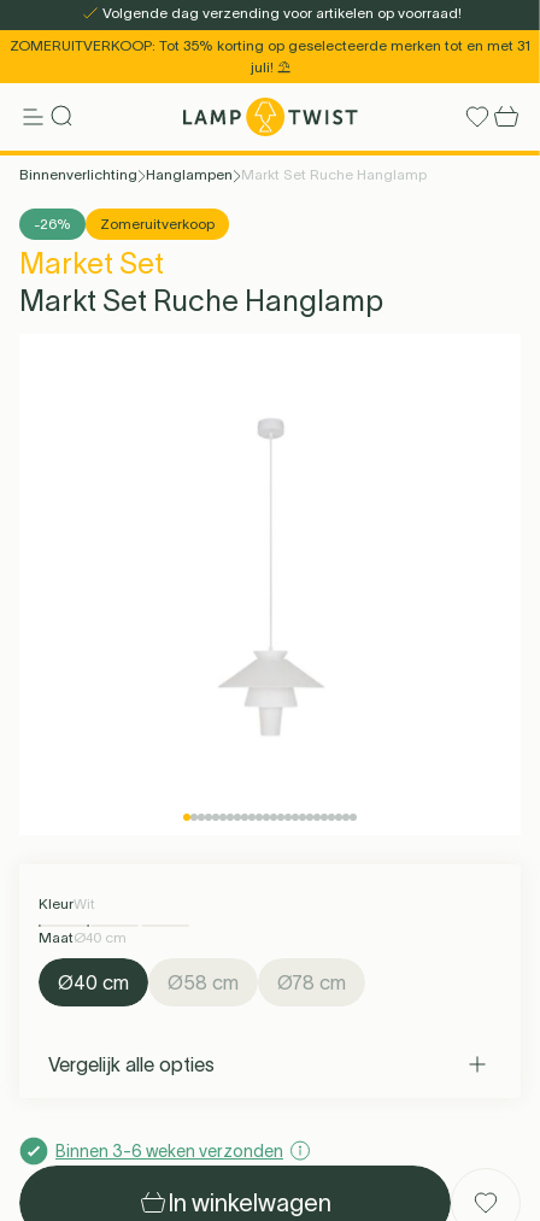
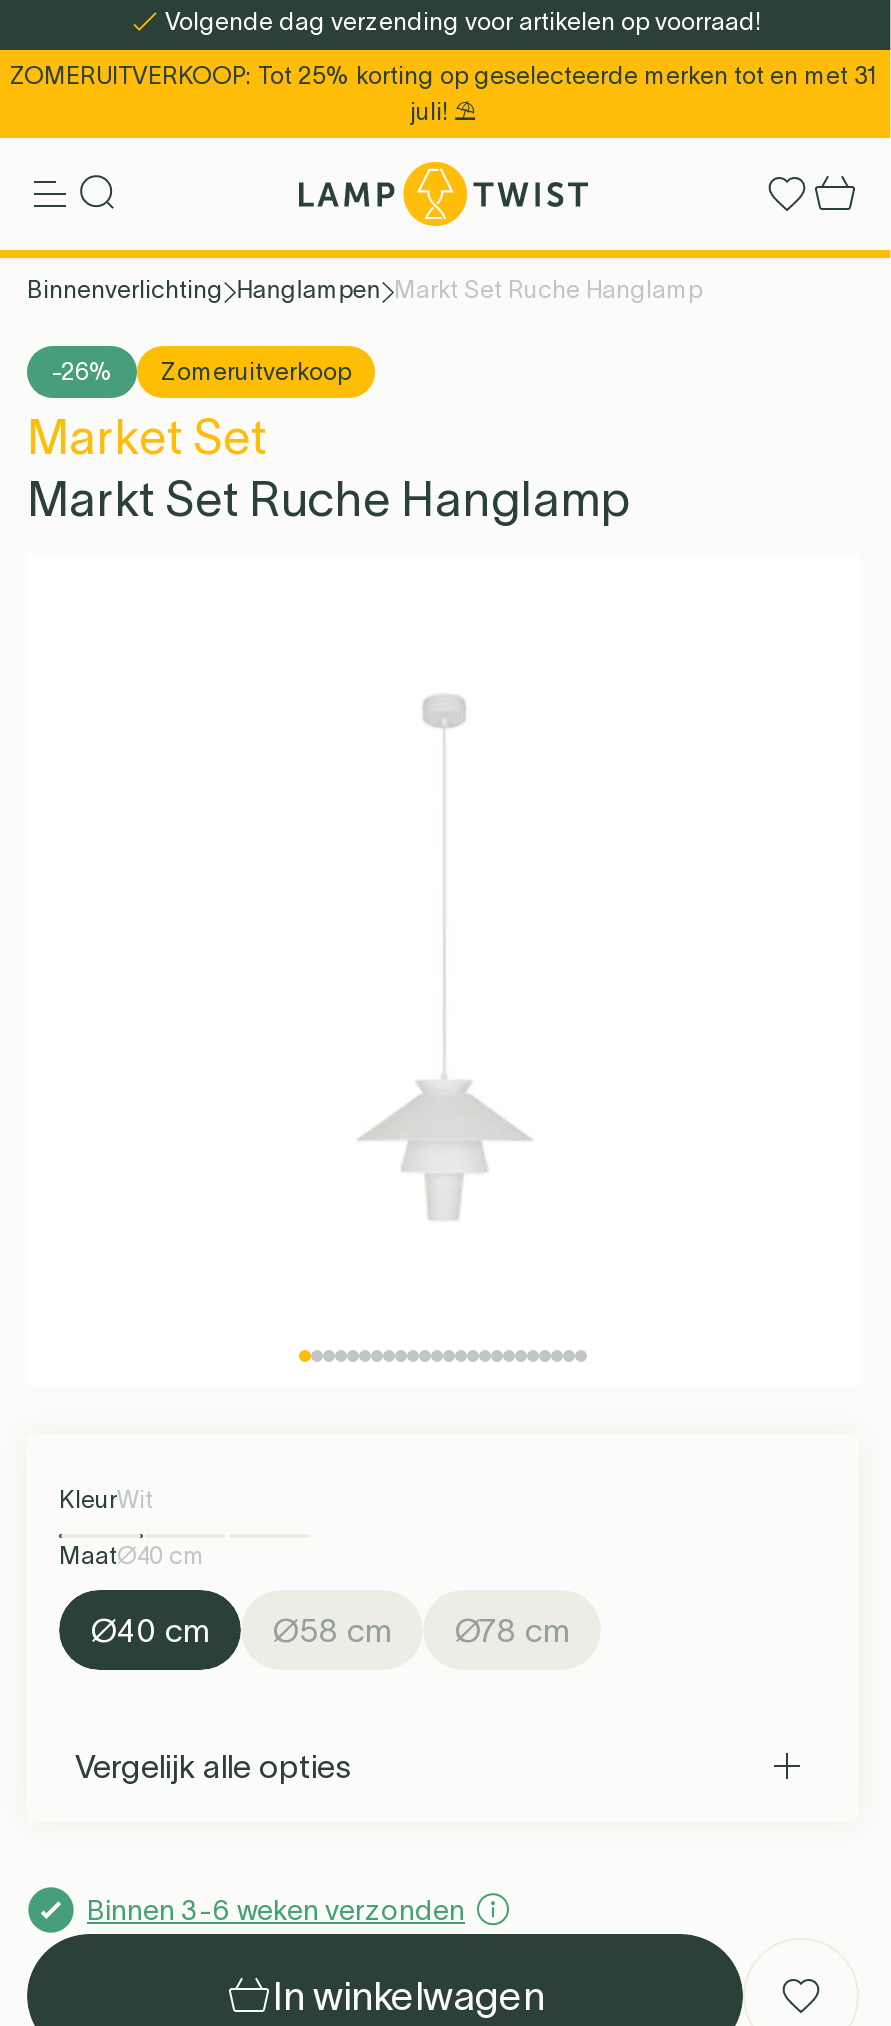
- ZOMERUITVERKOOP: Tot 35% korting op geselecteerde merken tot en met 31
+ ZOMERUITVERKOOP: Tot 25% korting op geselecteerde merken tot en met 31
